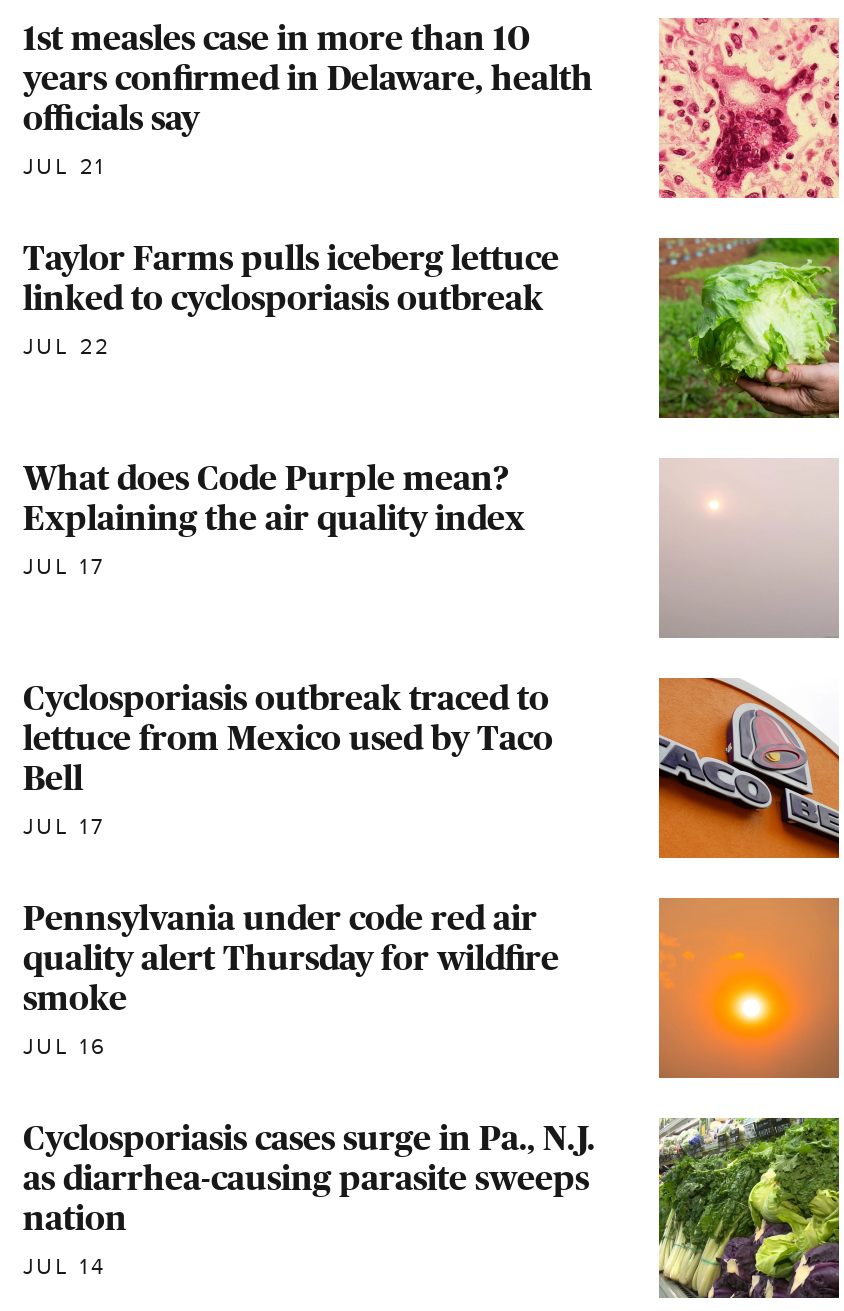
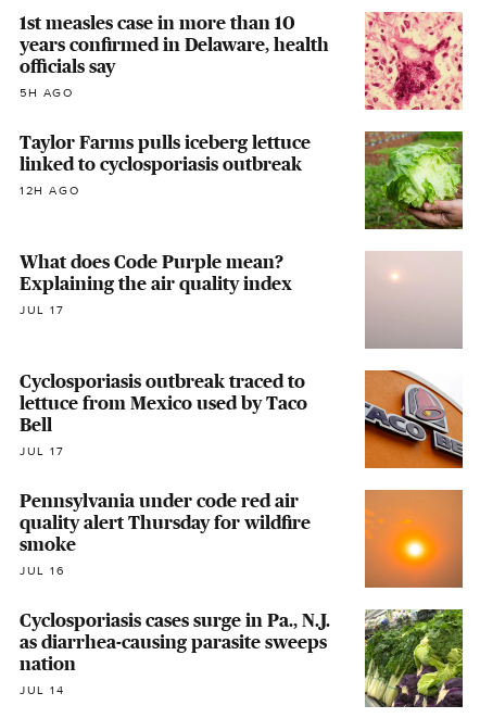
- JUL 21
+ 5H AGO

- JUL 22
+ 12H AGO
